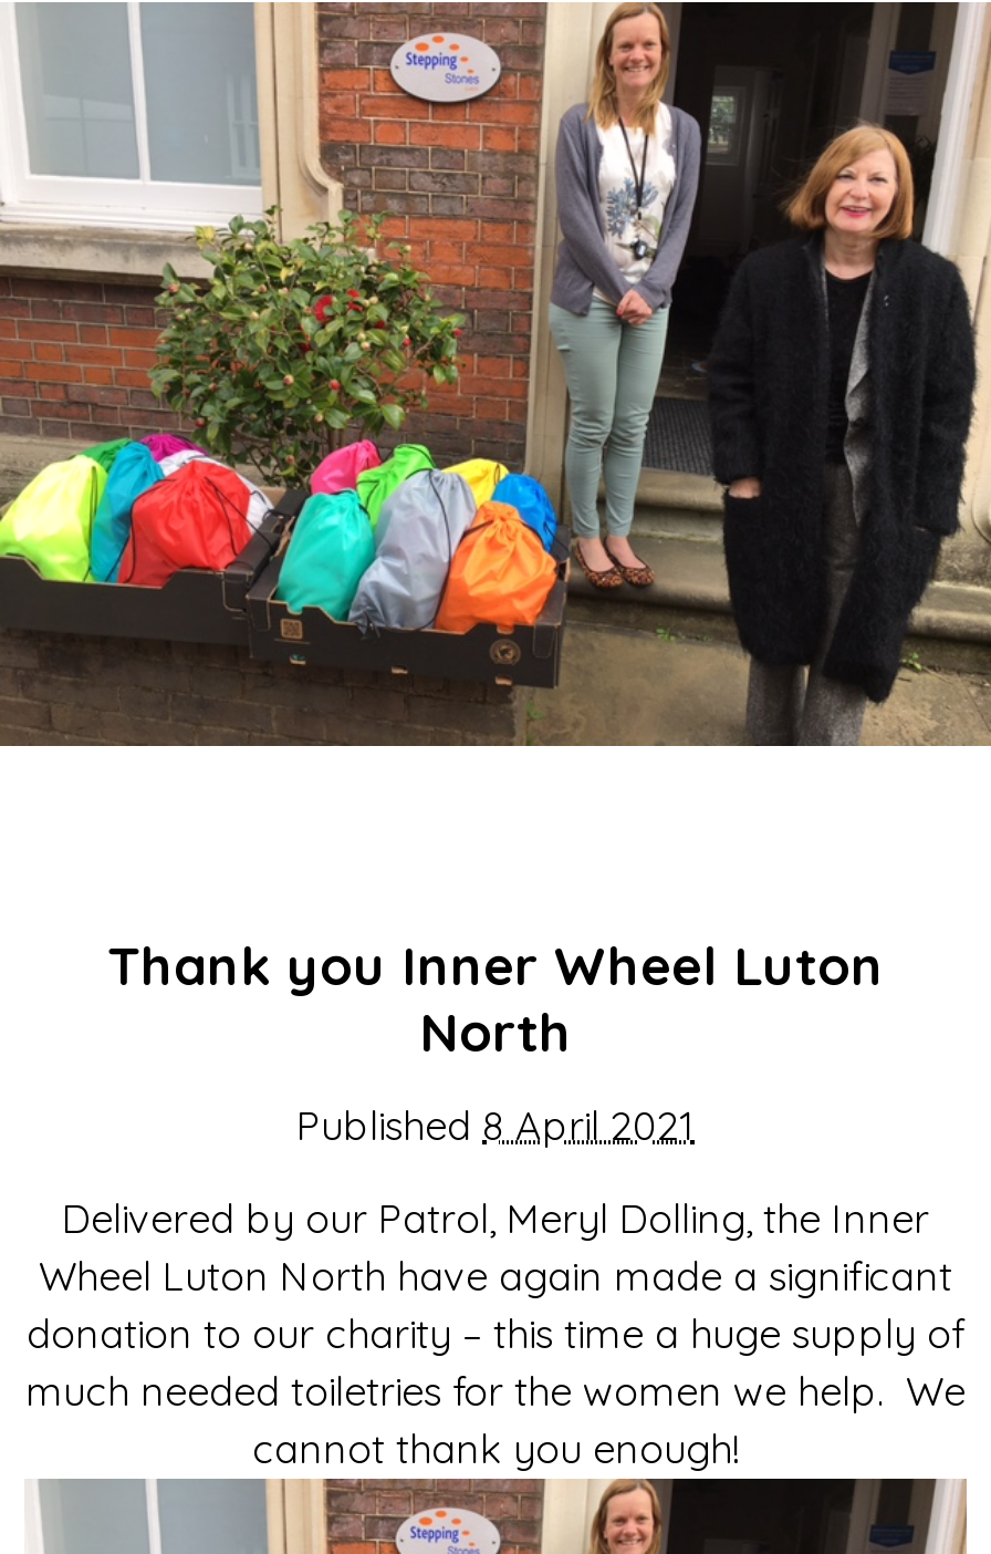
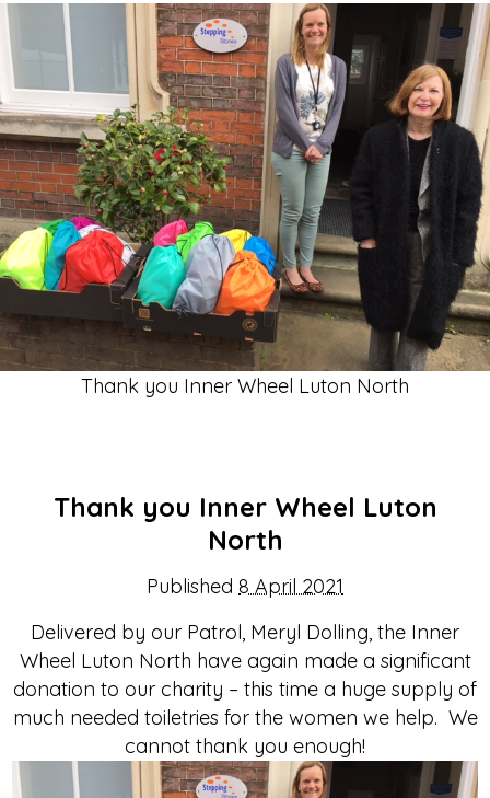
+ Thank you Inner Wheel Luton North
